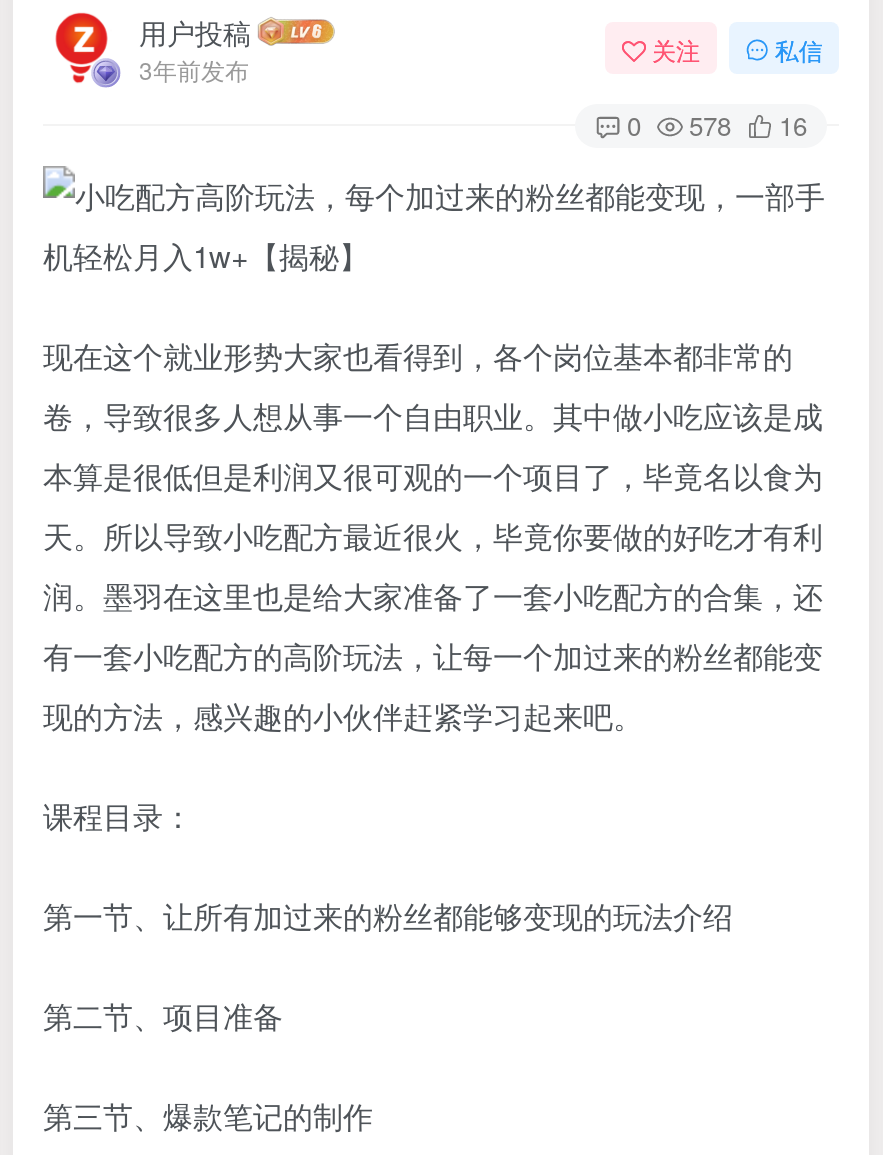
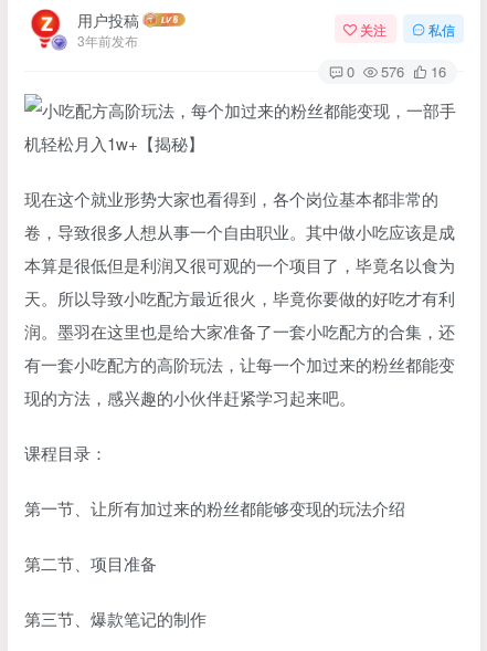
- 0 578 16
+ 0 576 16
